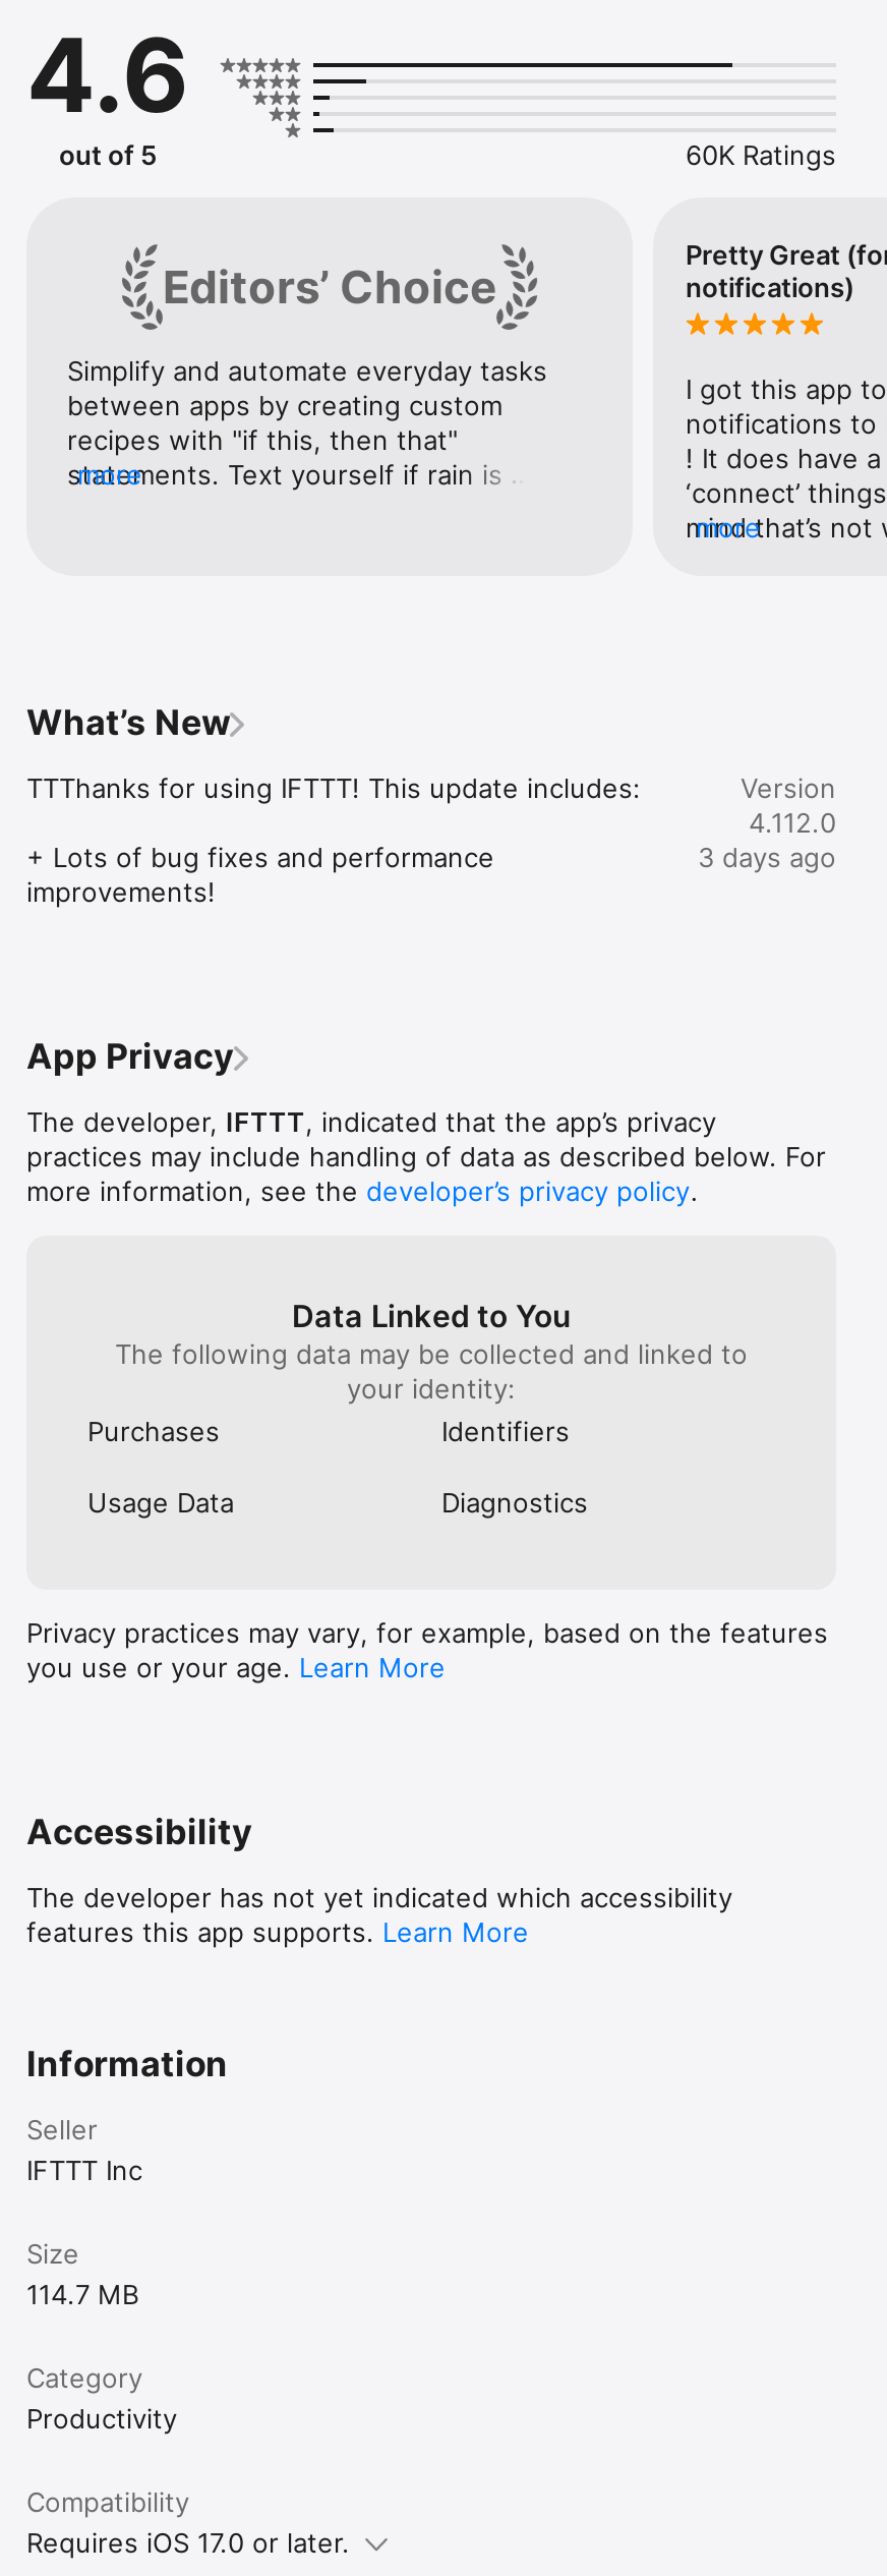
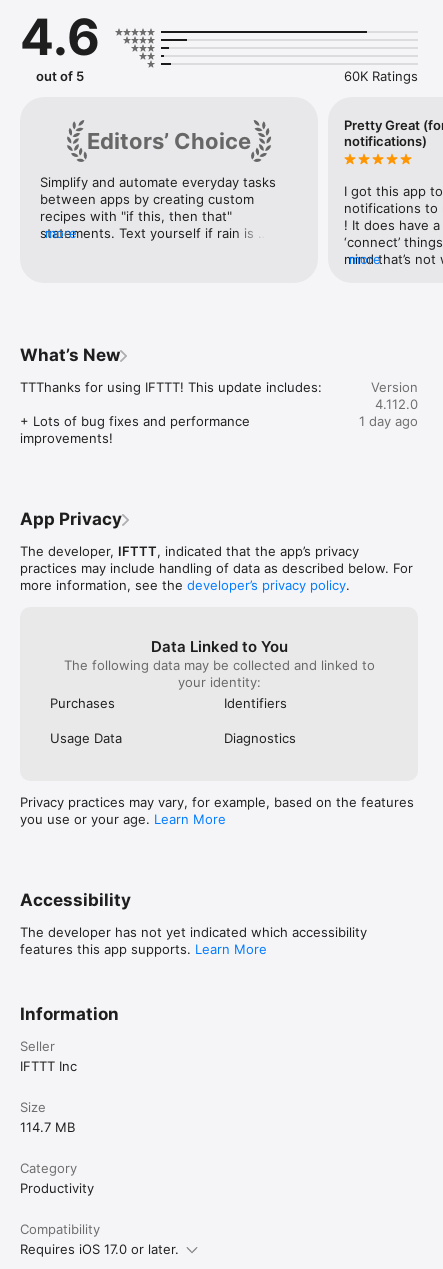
- 3 days ago
+ 1 day ago
